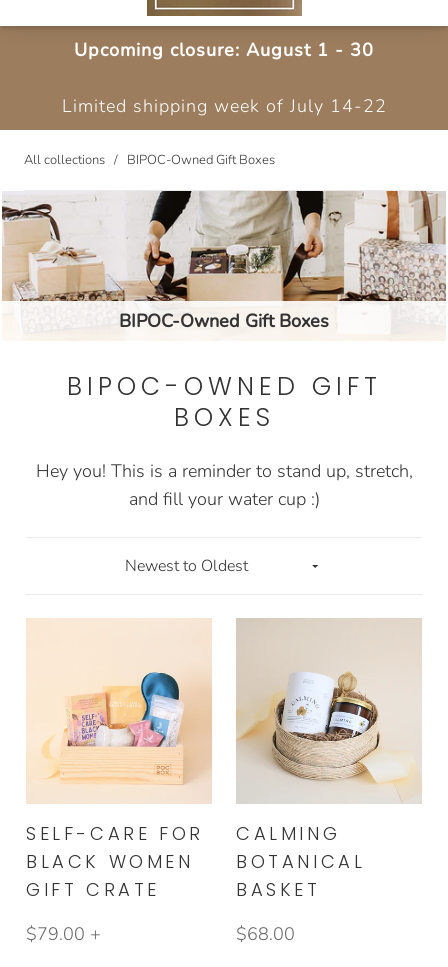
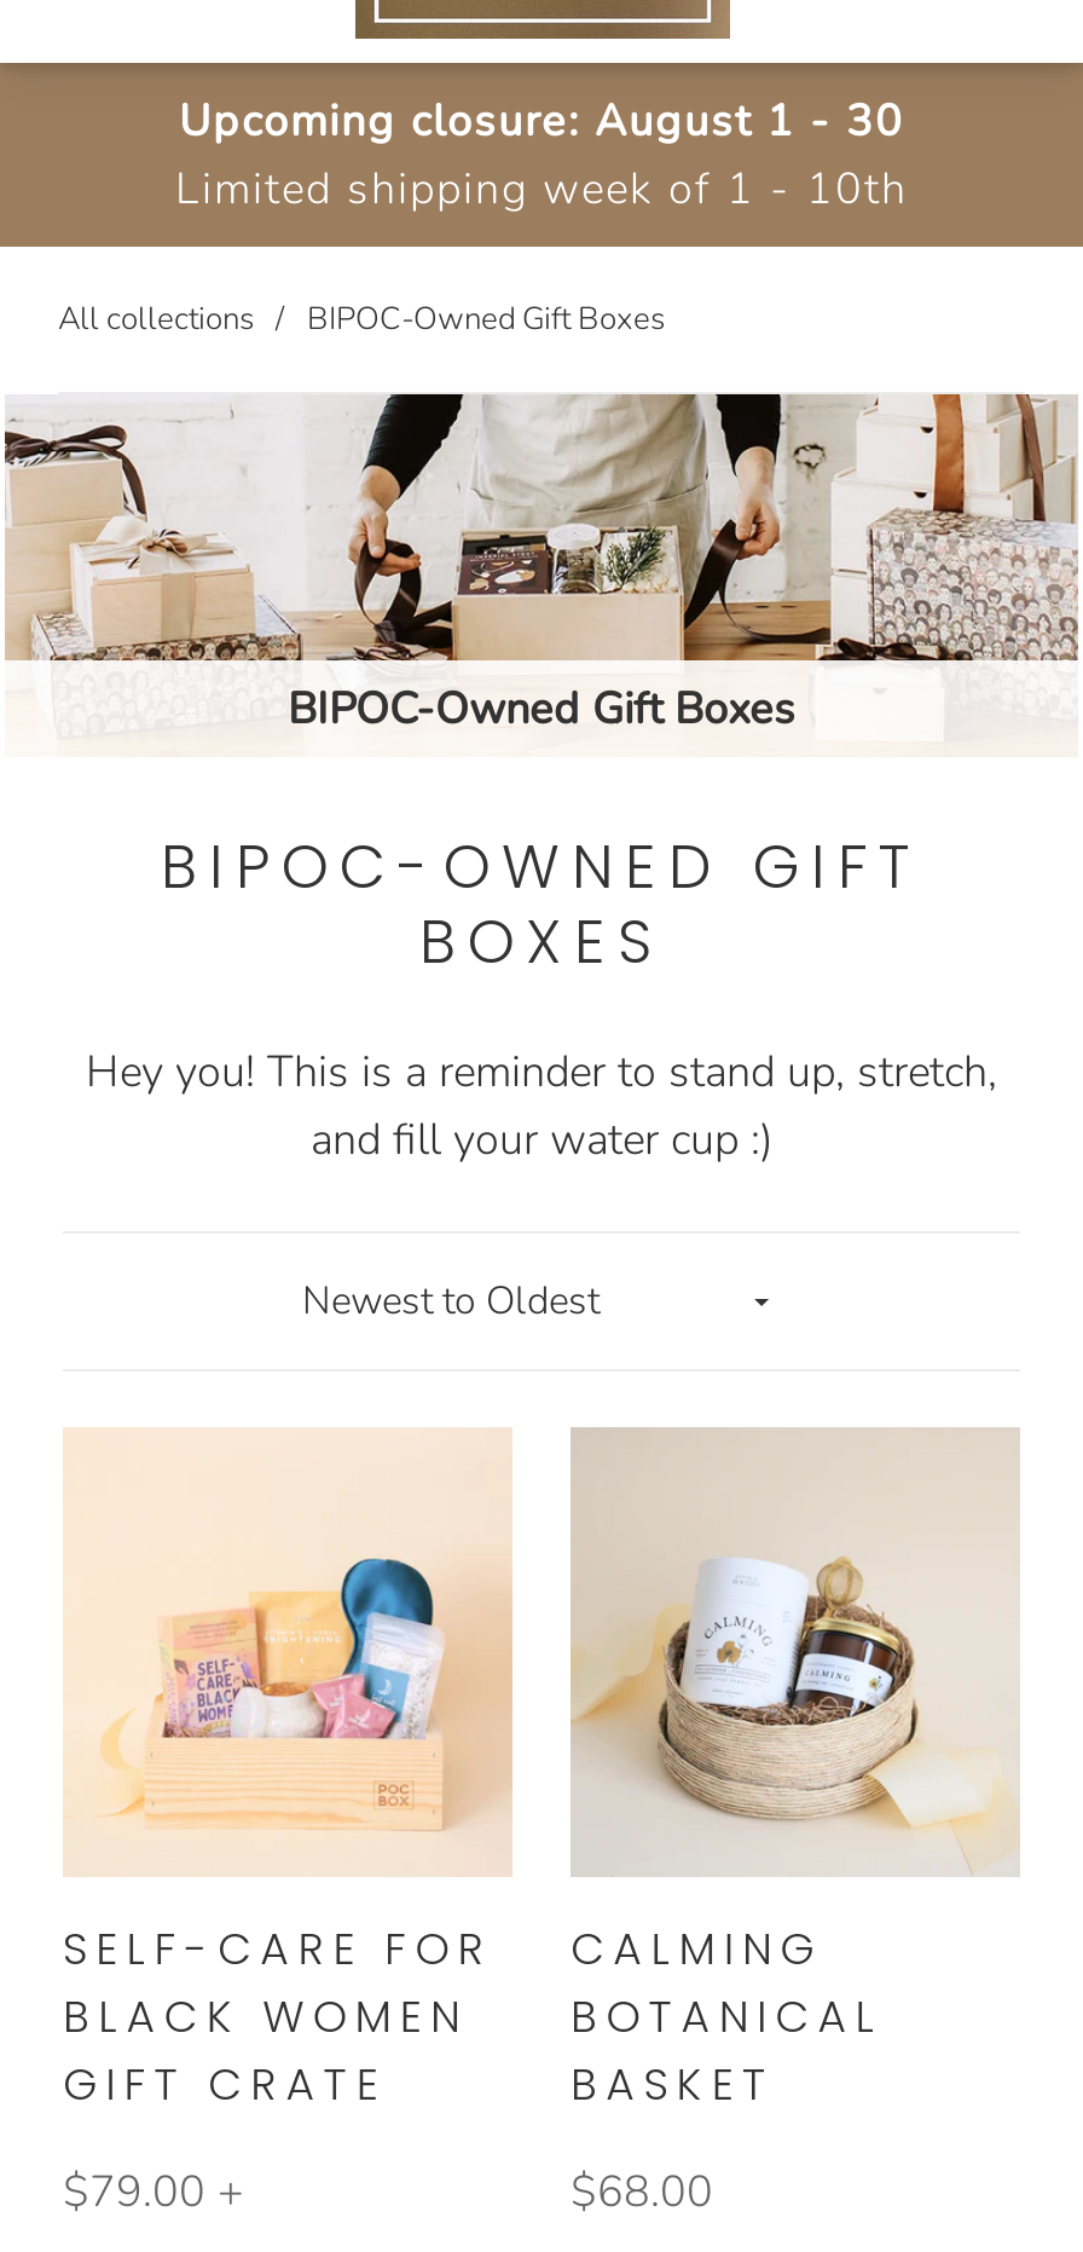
- Limited shipping week of July 14-22
+ Limited shipping week of 1 - 10th
